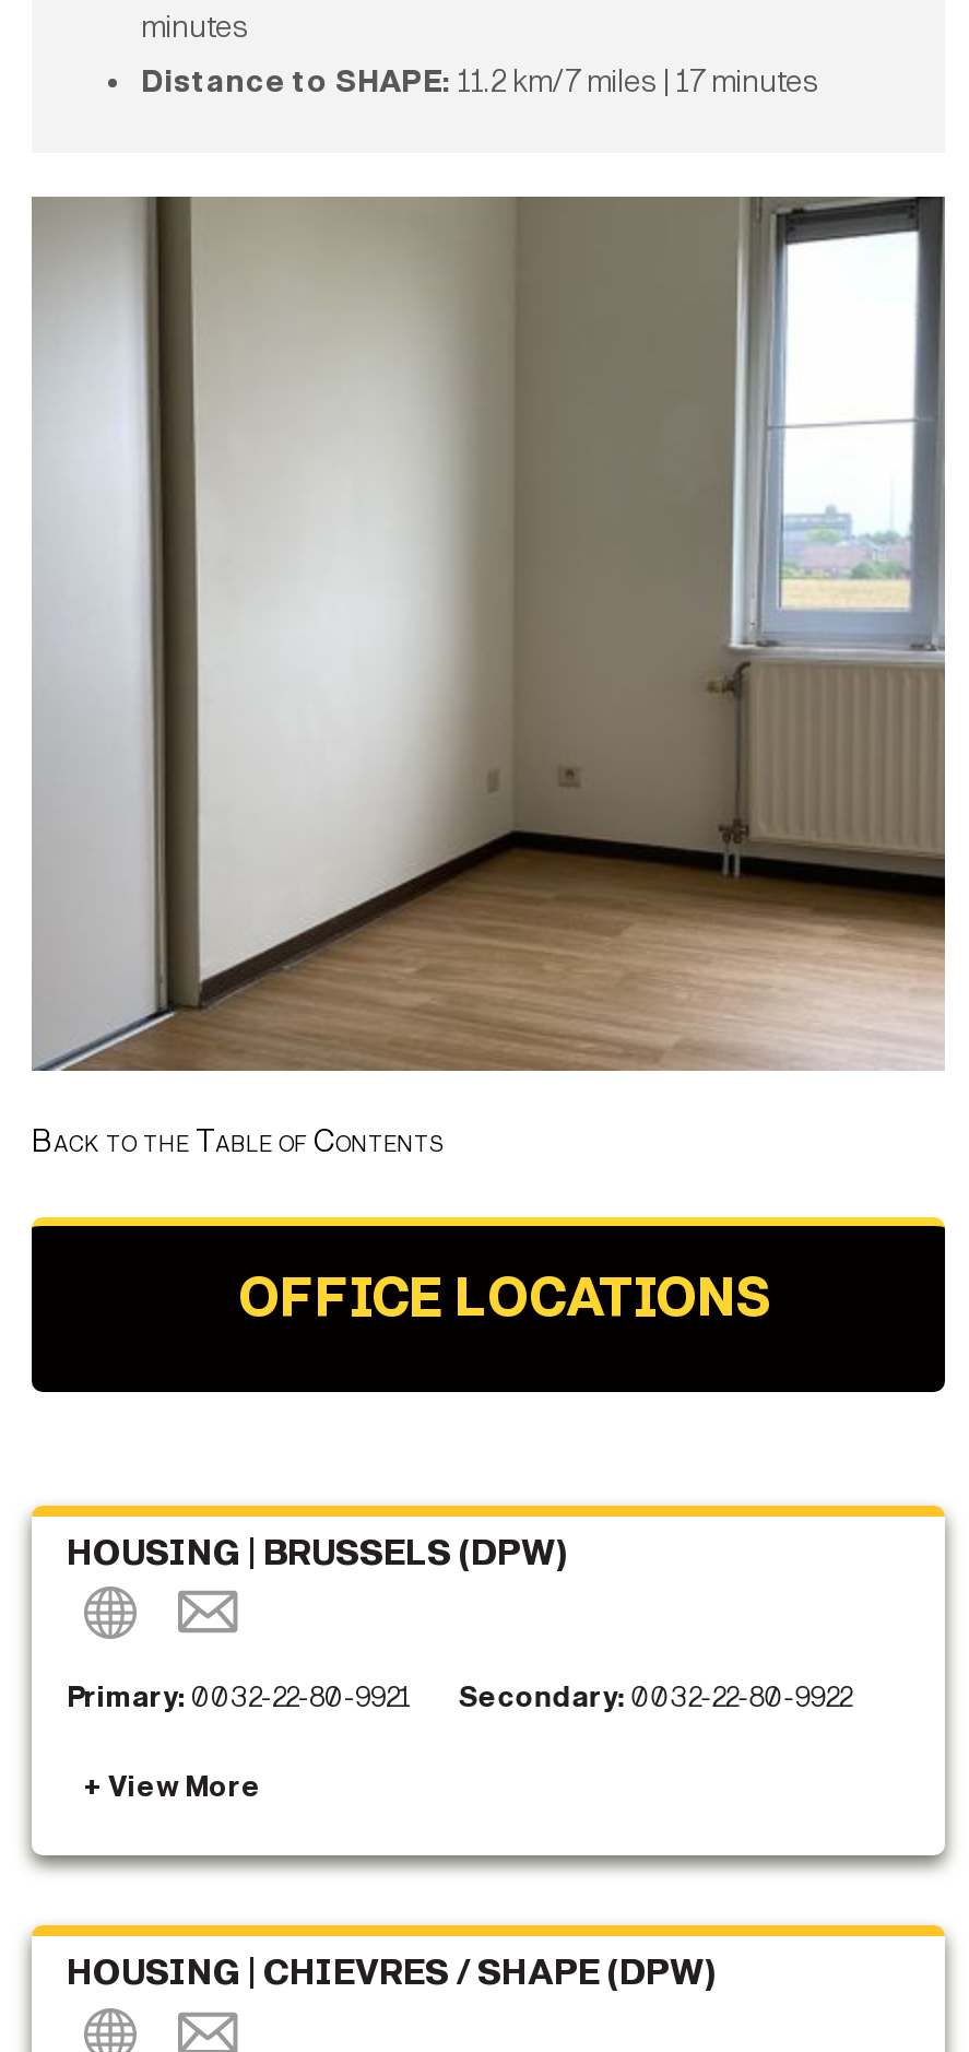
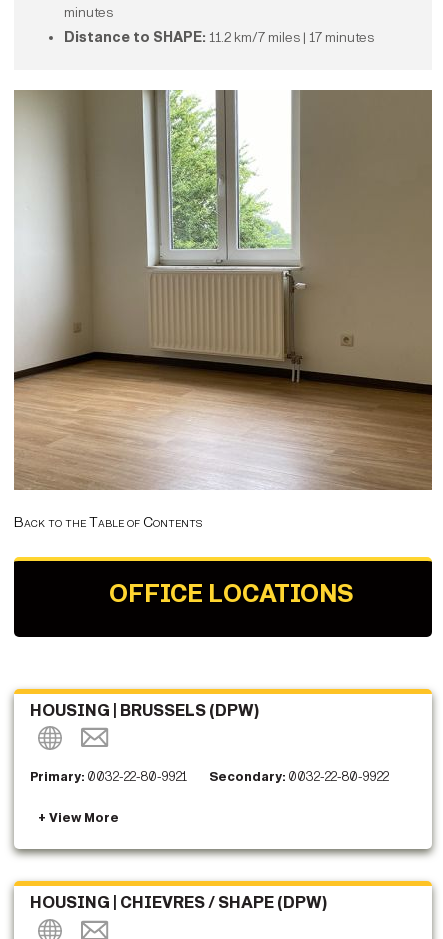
- [image]
+ [image]
